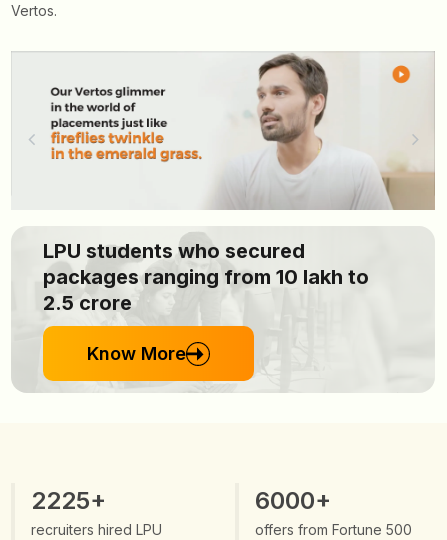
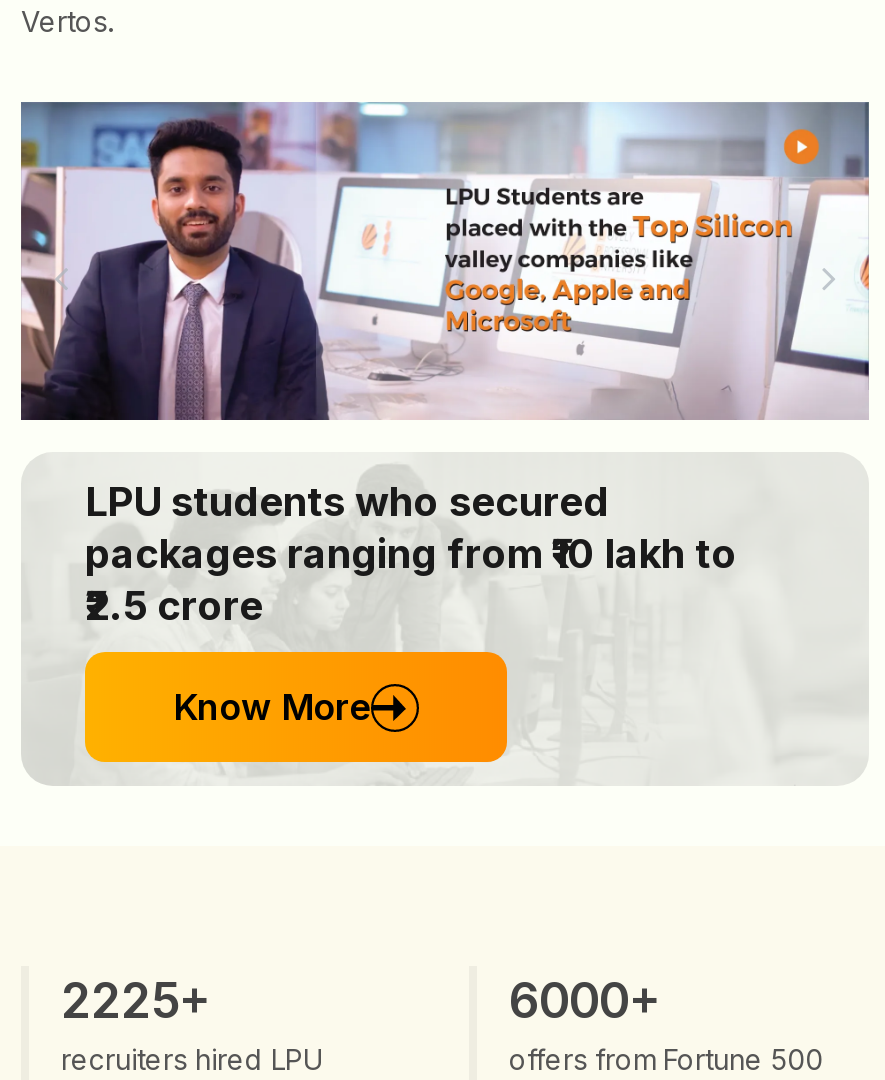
- [image]
+ [image]
